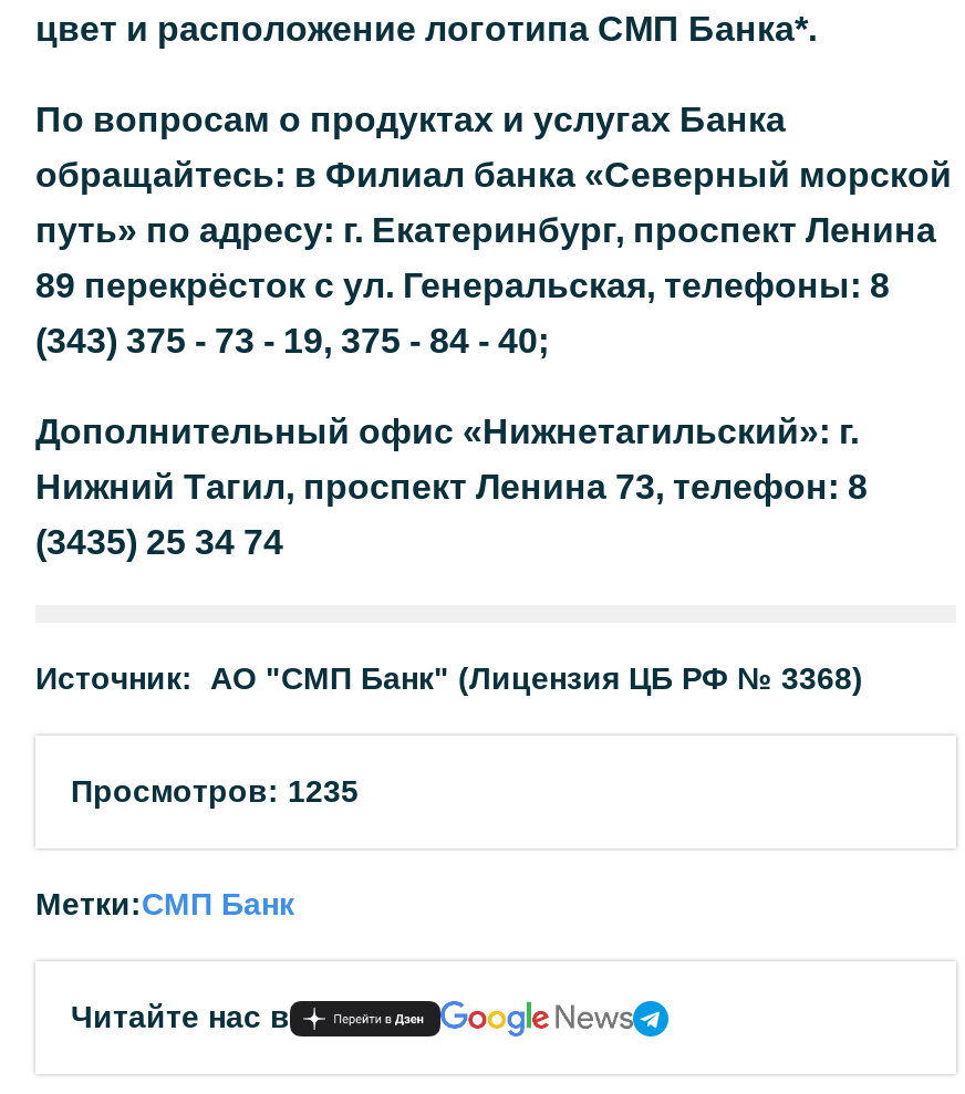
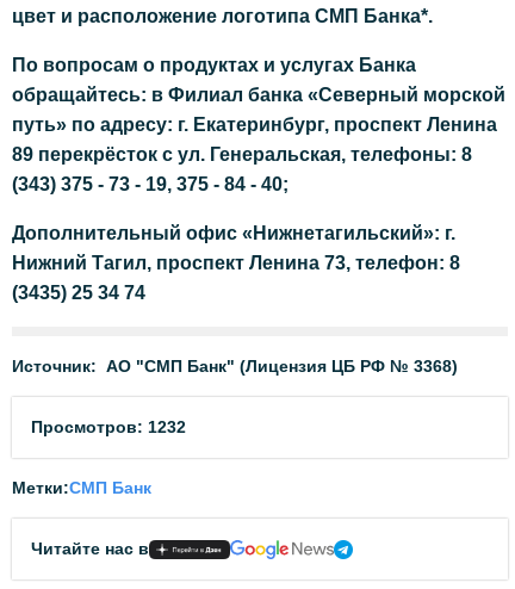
- Просмотров: 1235
+ Просмотров: 1232
